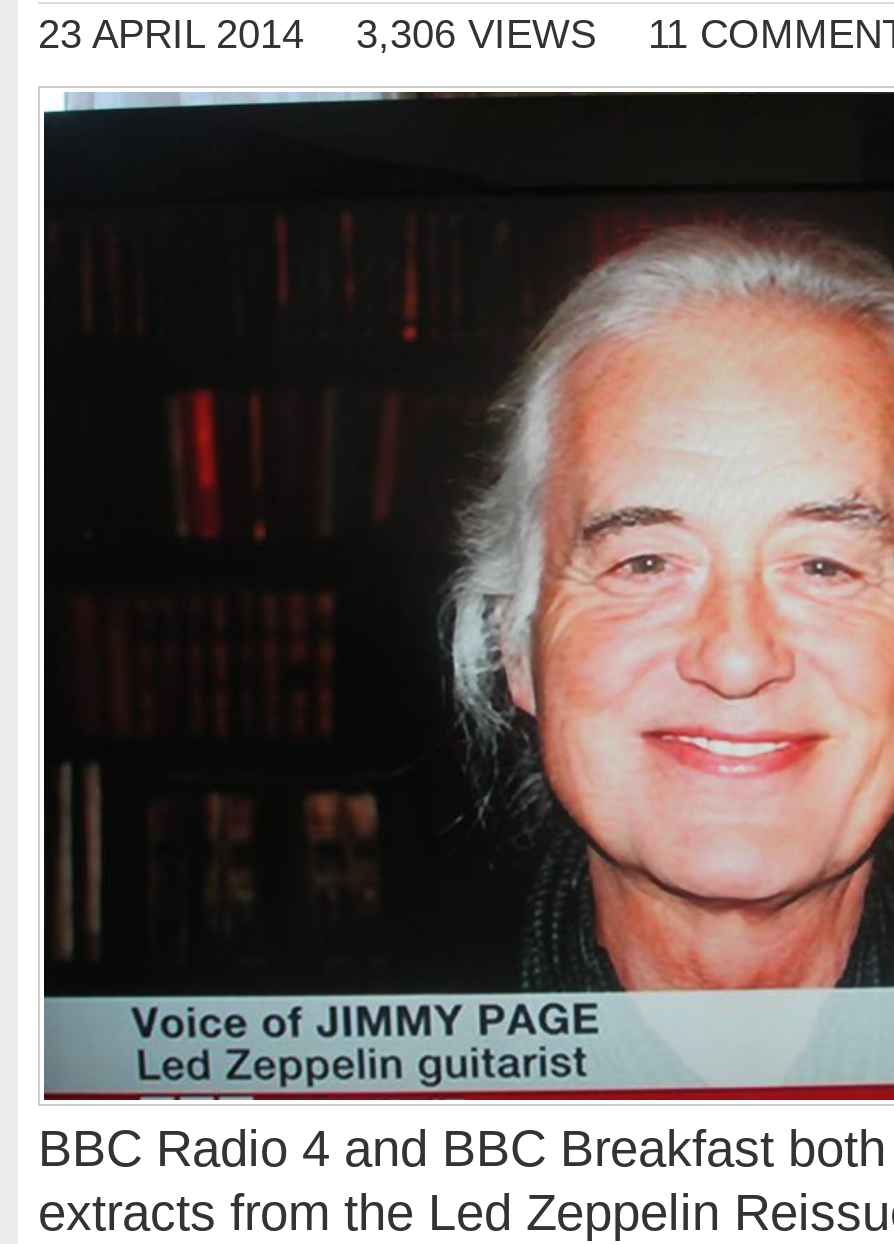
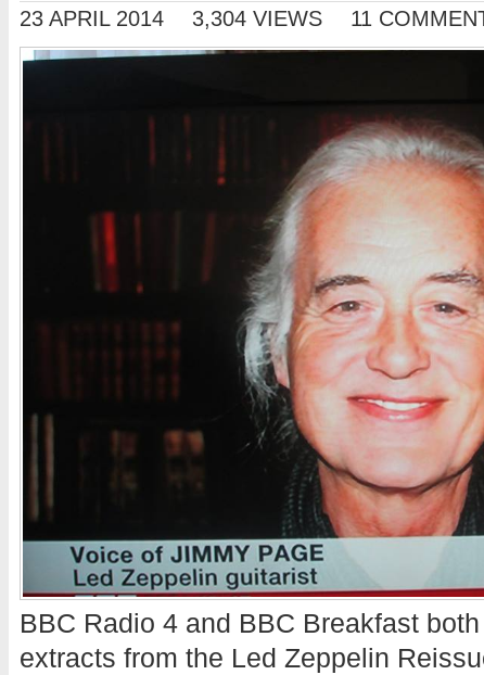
- 3,306 VIEWS
+ 3,304 VIEWS
